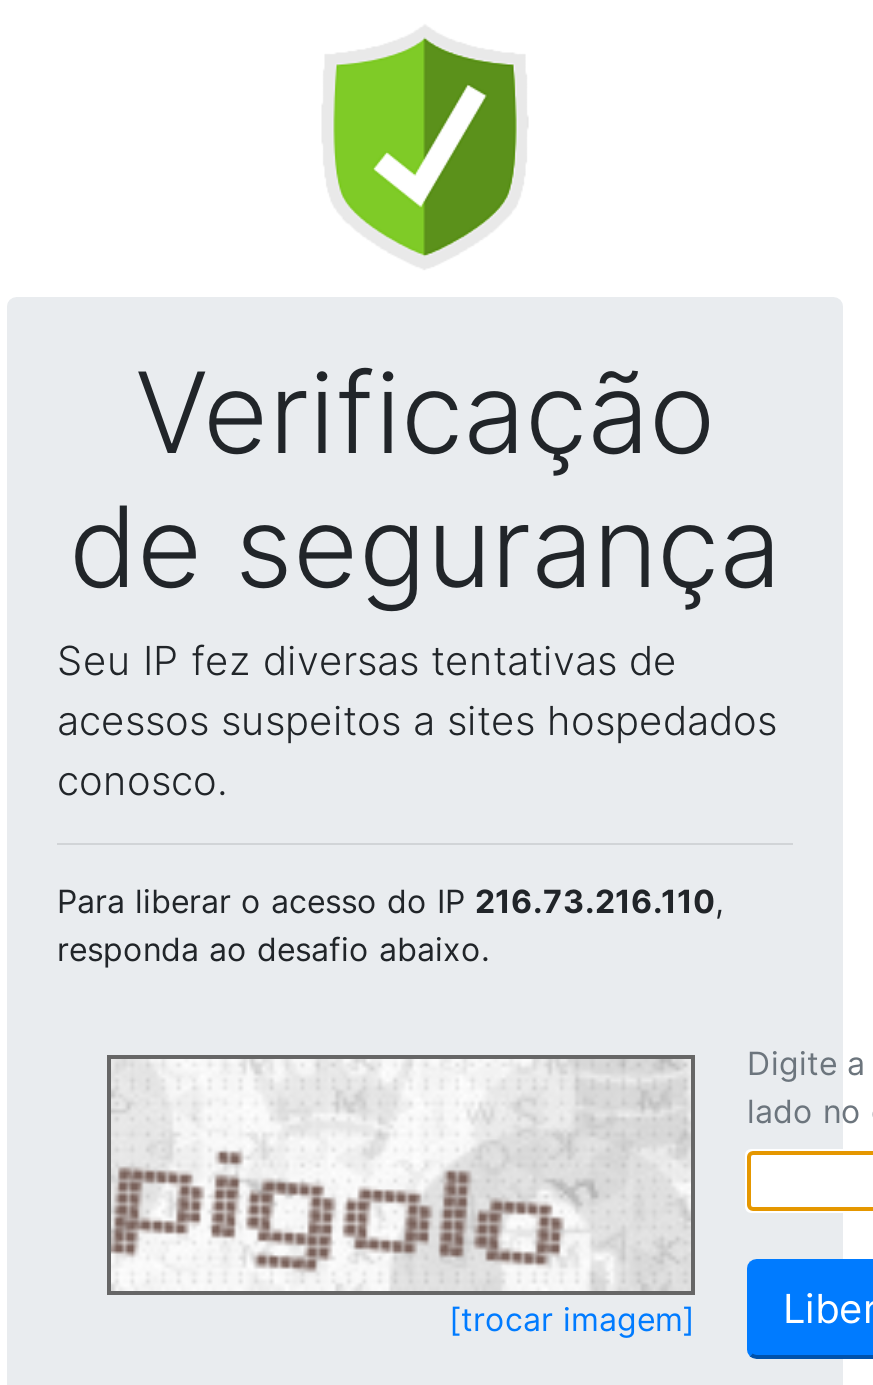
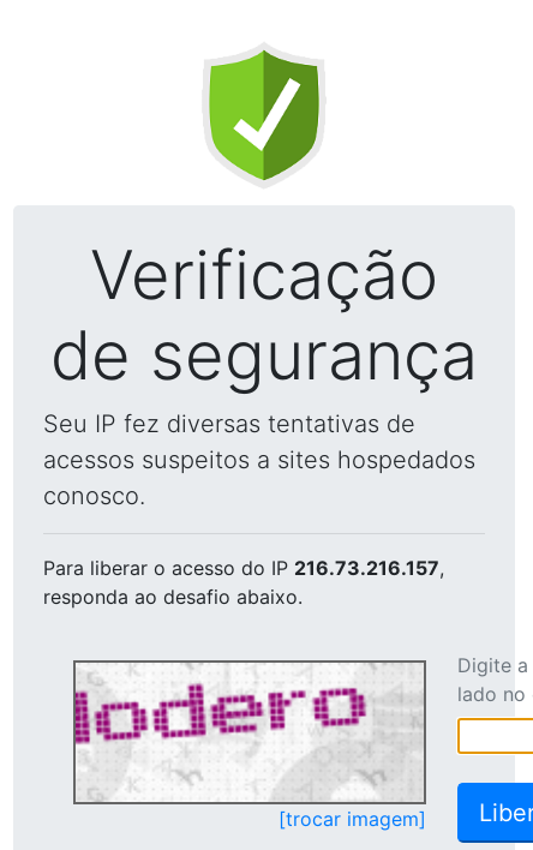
- Para liberar o acesso do IP 216.73.216.110,
+ Para liberar o acesso do IP 216.73.216.157,

- [image]
+ [image]
